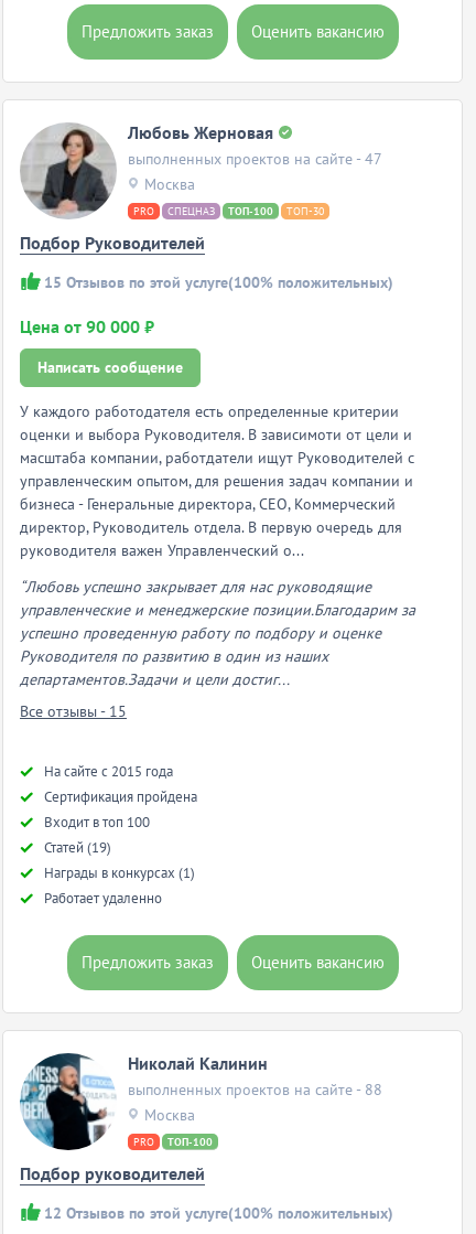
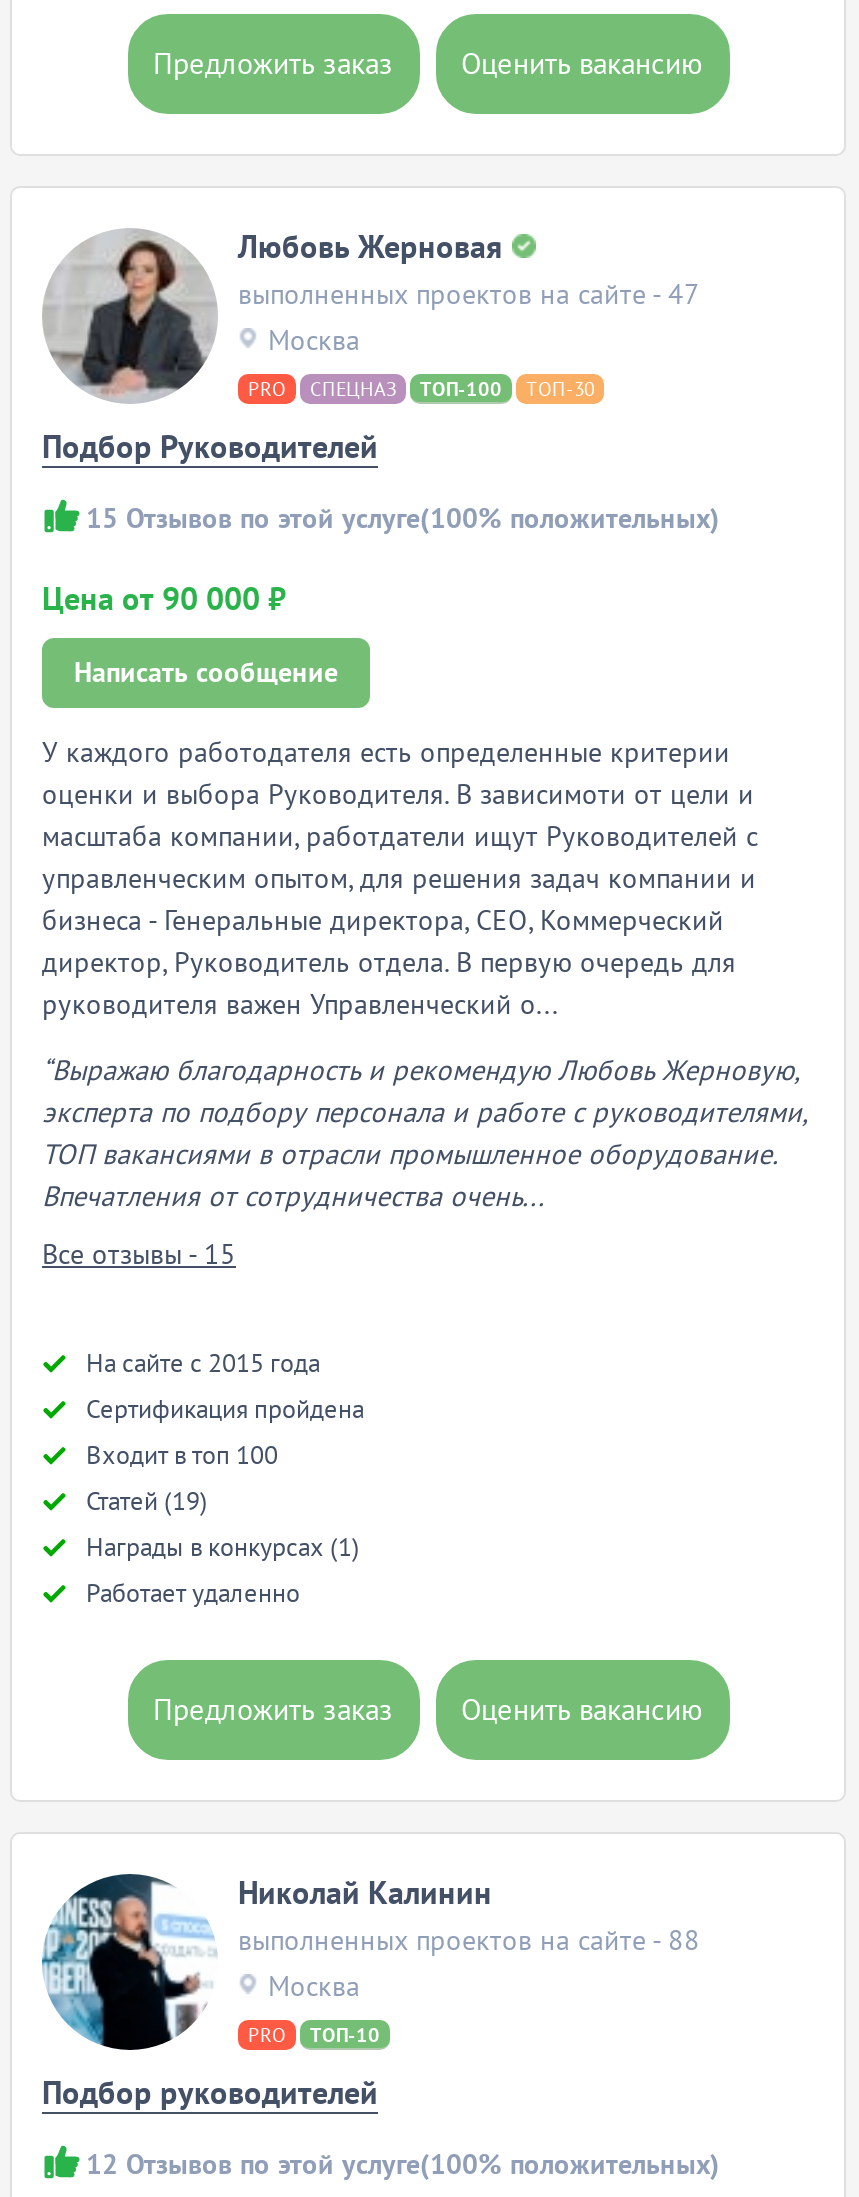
- “Любовь успешно закрывает для нас руководящие
- управленческие и менеджерские позиции.Благодарим за
- успешно проведенную работу по подбору и оценке
- Руководителя по развитию в один из наших
- департаментов.Задачи и цели достиг...
+ “Выражаю благодарность и рекомендую Любовь Жерновую,
+ эксперта по подбору персонала и работе с руководителями,
+ ТОП вакансиями в отрасли промышленное оборудование.
+ Впечатления от сотрудничества очень...

- PRO ТОП-100
+ PRO ТОП-10
